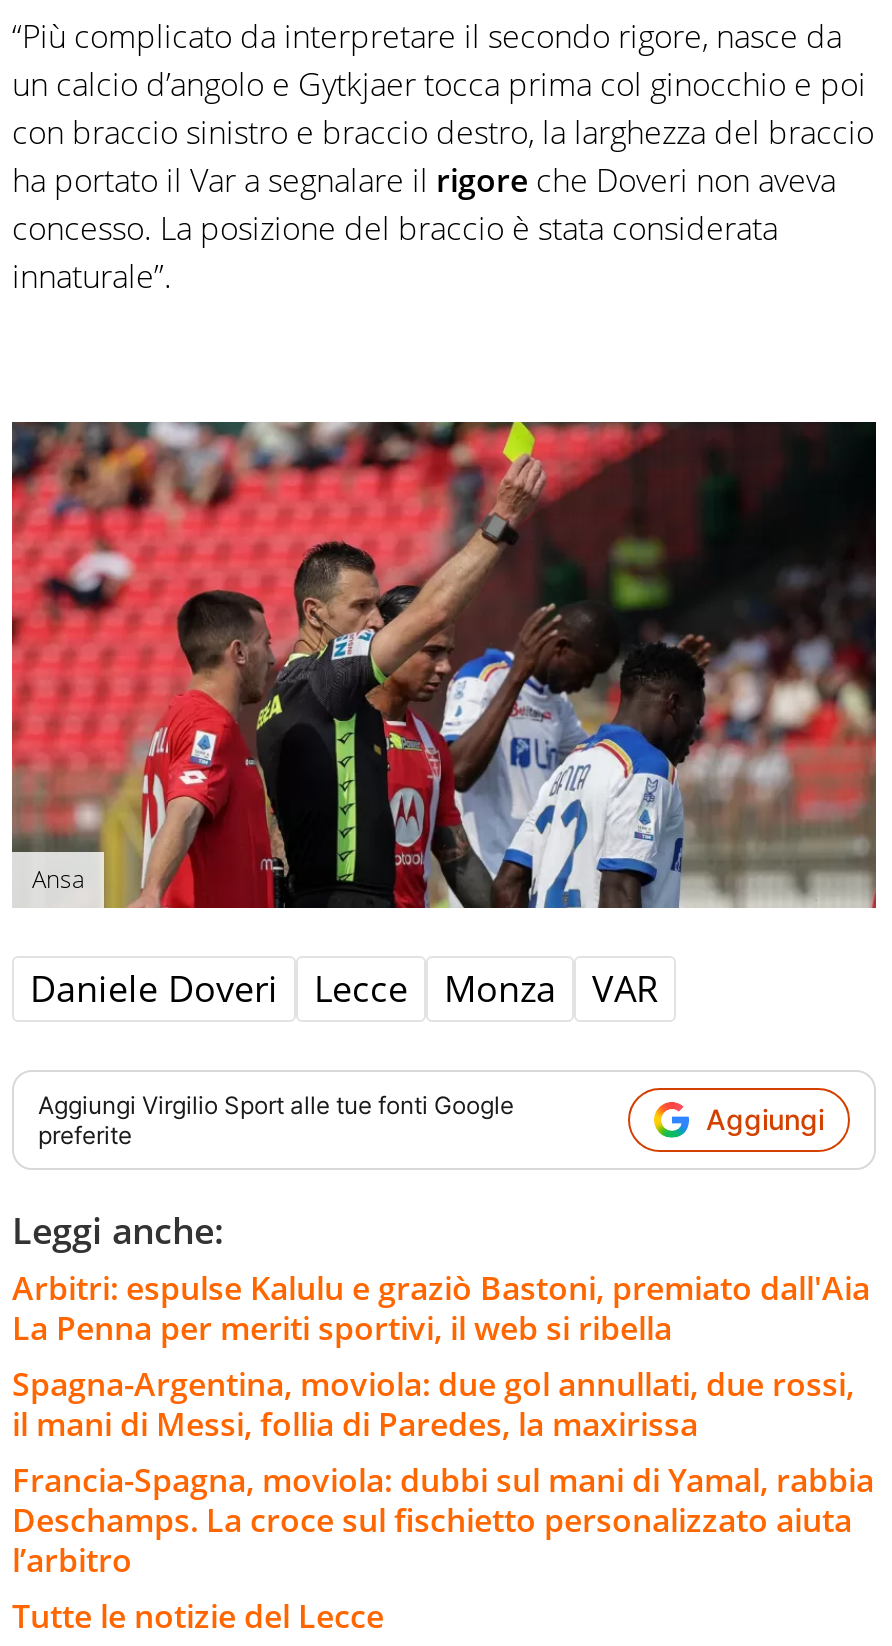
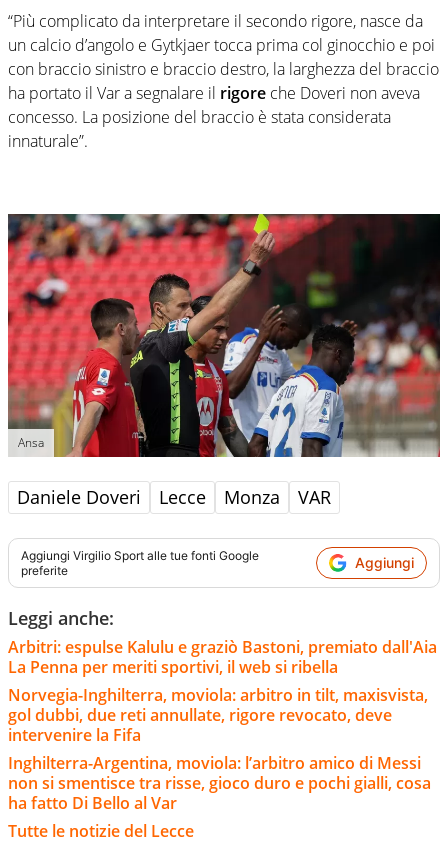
- Spagna-Argentina, moviola: due gol annullati, due rossi,
- il mani di Messi, follia di Paredes, la maxirissa
- Francia-Spagna, moviola: dubbi sul mani di Yamal, rabbia
- Deschamps. La croce sul fischietto personalizzato aiuta
- l’arbitro
+ Norvegia-Inghilterra, moviola: arbitro in tilt, maxisvista,
+ gol dubbi, due reti annullate, rigore revocato, deve
+ intervenire la Fifa
+ Inghilterra-Argentina, moviola: l’arbitro amico di Messi
+ non si smentisce tra risse, gioco duro e pochi gialli, cosa
+ ha fatto Di Bello al Var
